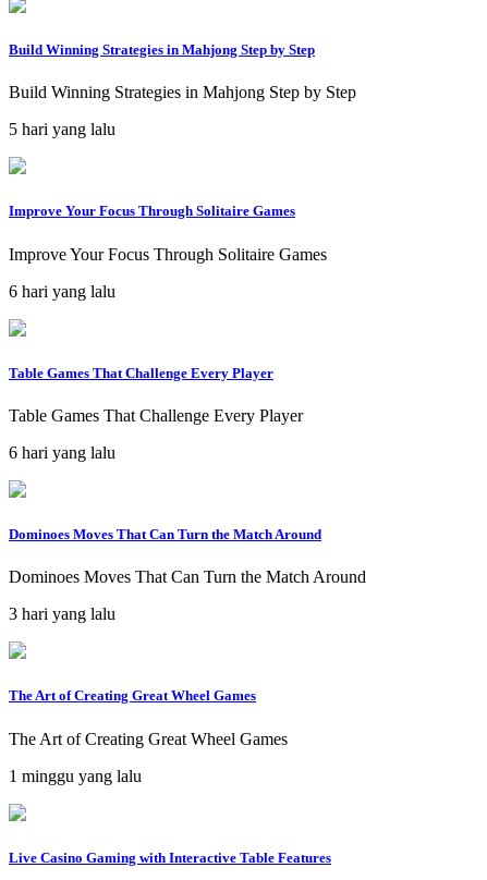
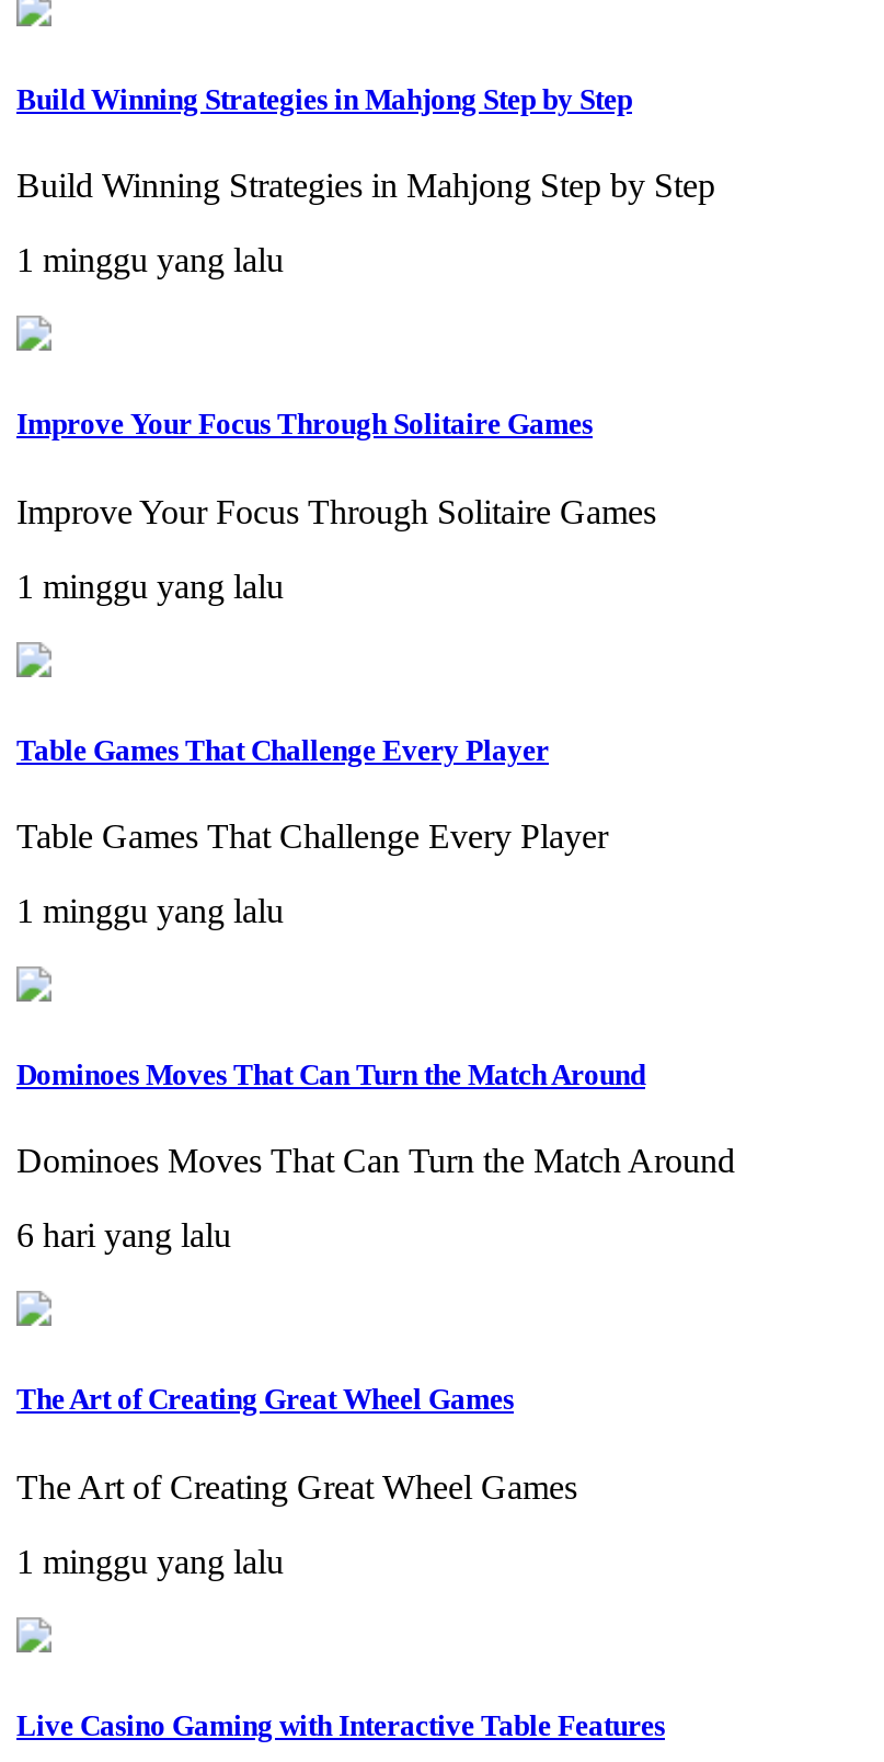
- 5 hari yang lalu
+ 1 minggu yang lalu

- 6 hari yang lalu
+ 1 minggu yang lalu

- 6 hari yang lalu
+ 1 minggu yang lalu

- 3 hari yang lalu
+ 6 hari yang lalu
